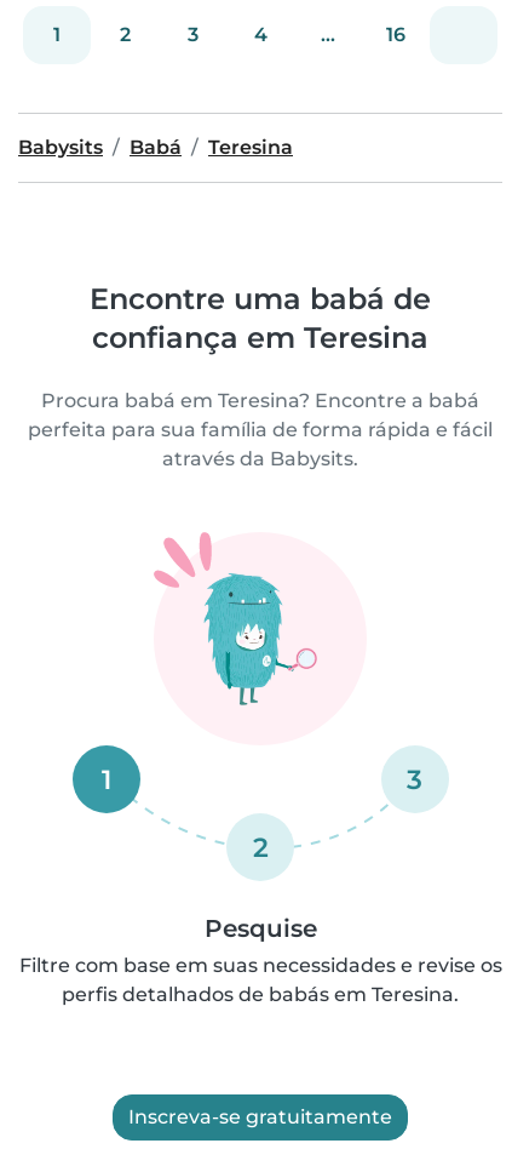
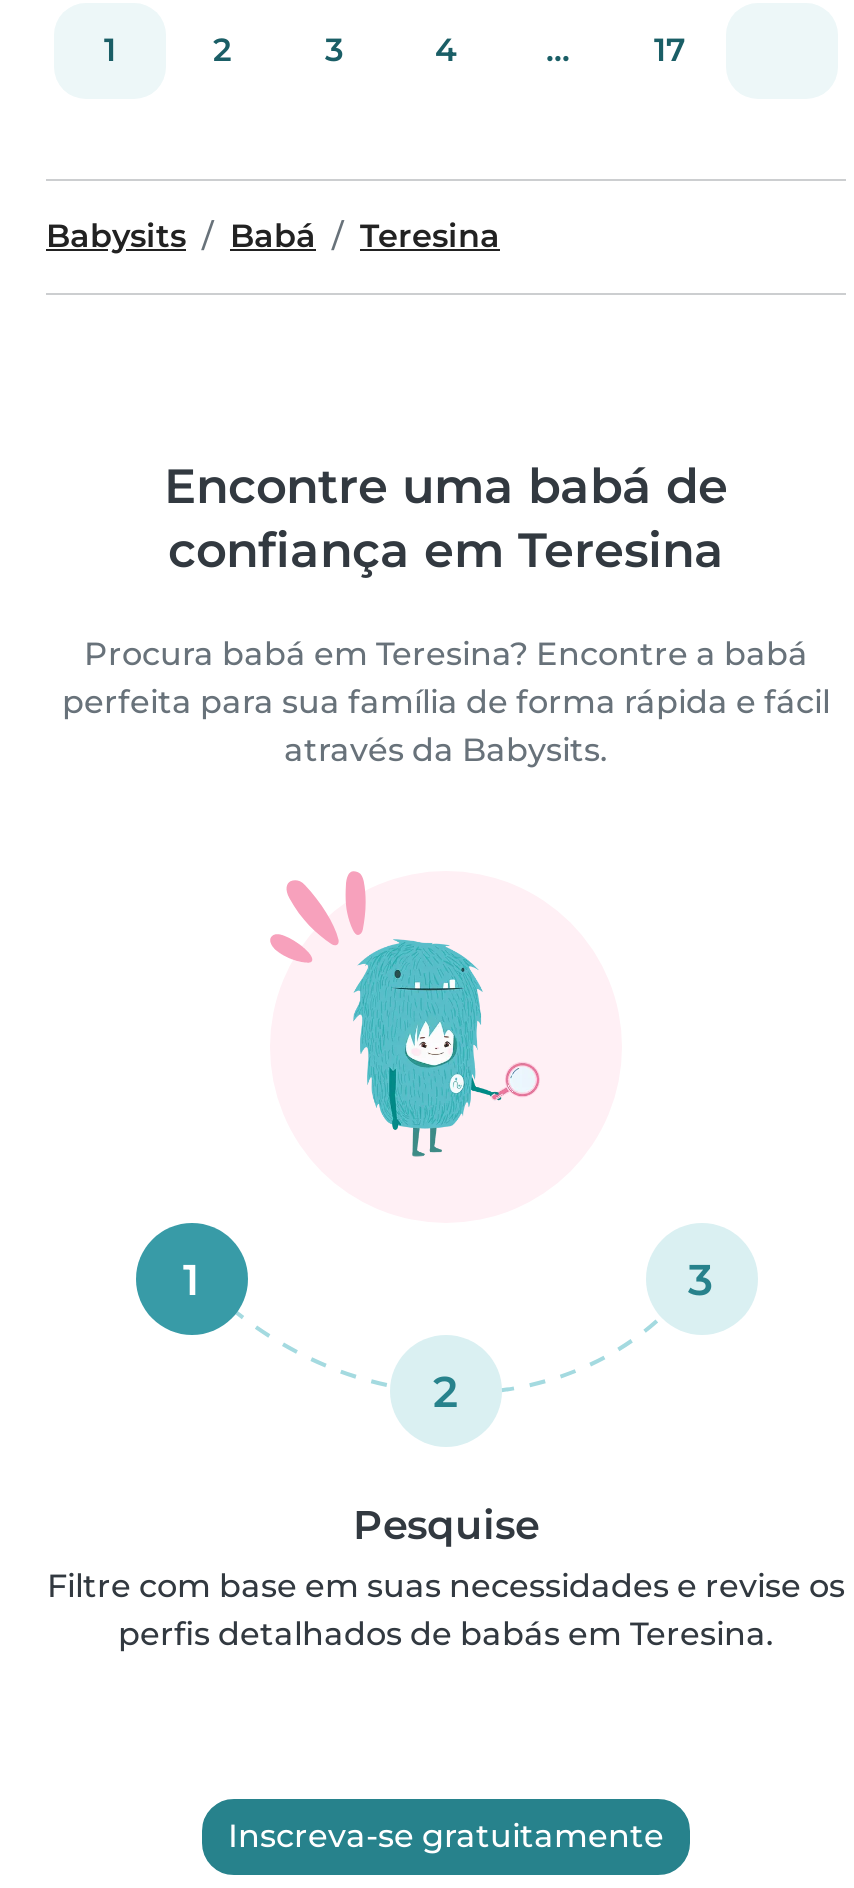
- 16
+ 17
